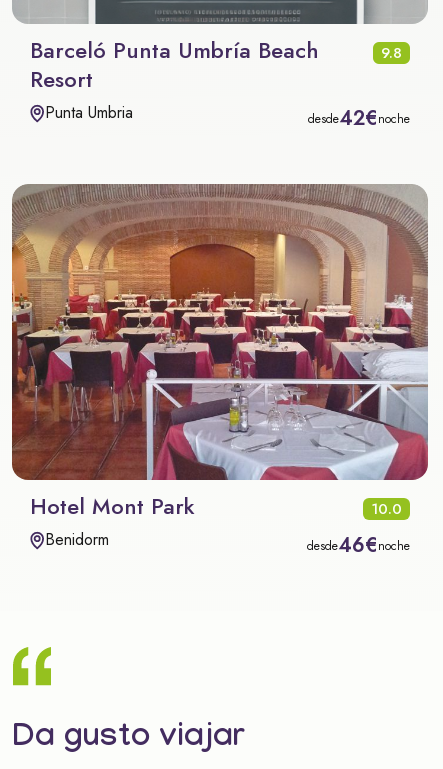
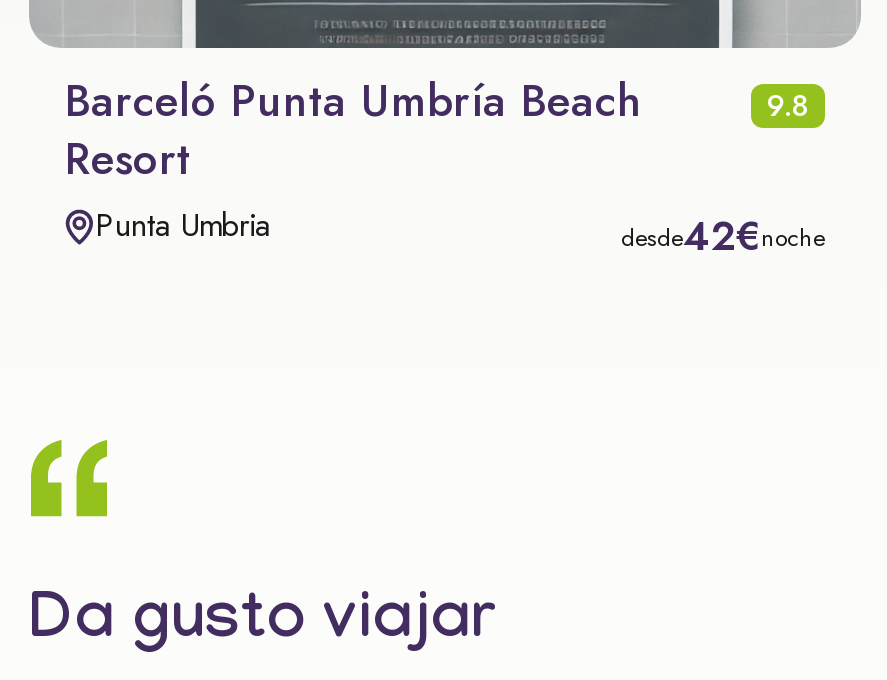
- [image]
- Hotel Mont Park
- 10.0
- Benidorm
- desde46€noche
